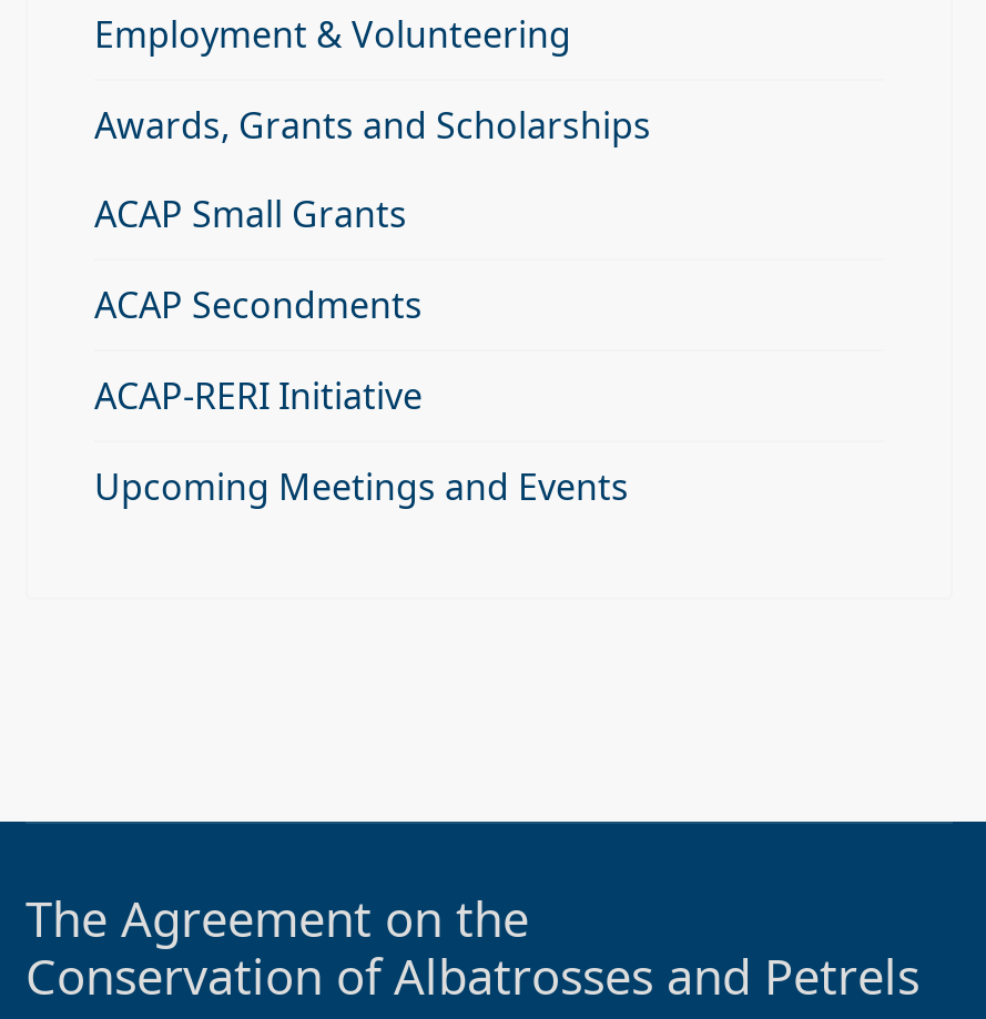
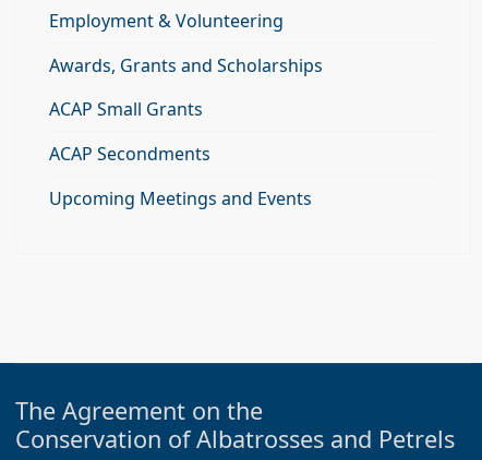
- ACAP-RERI Initiative
